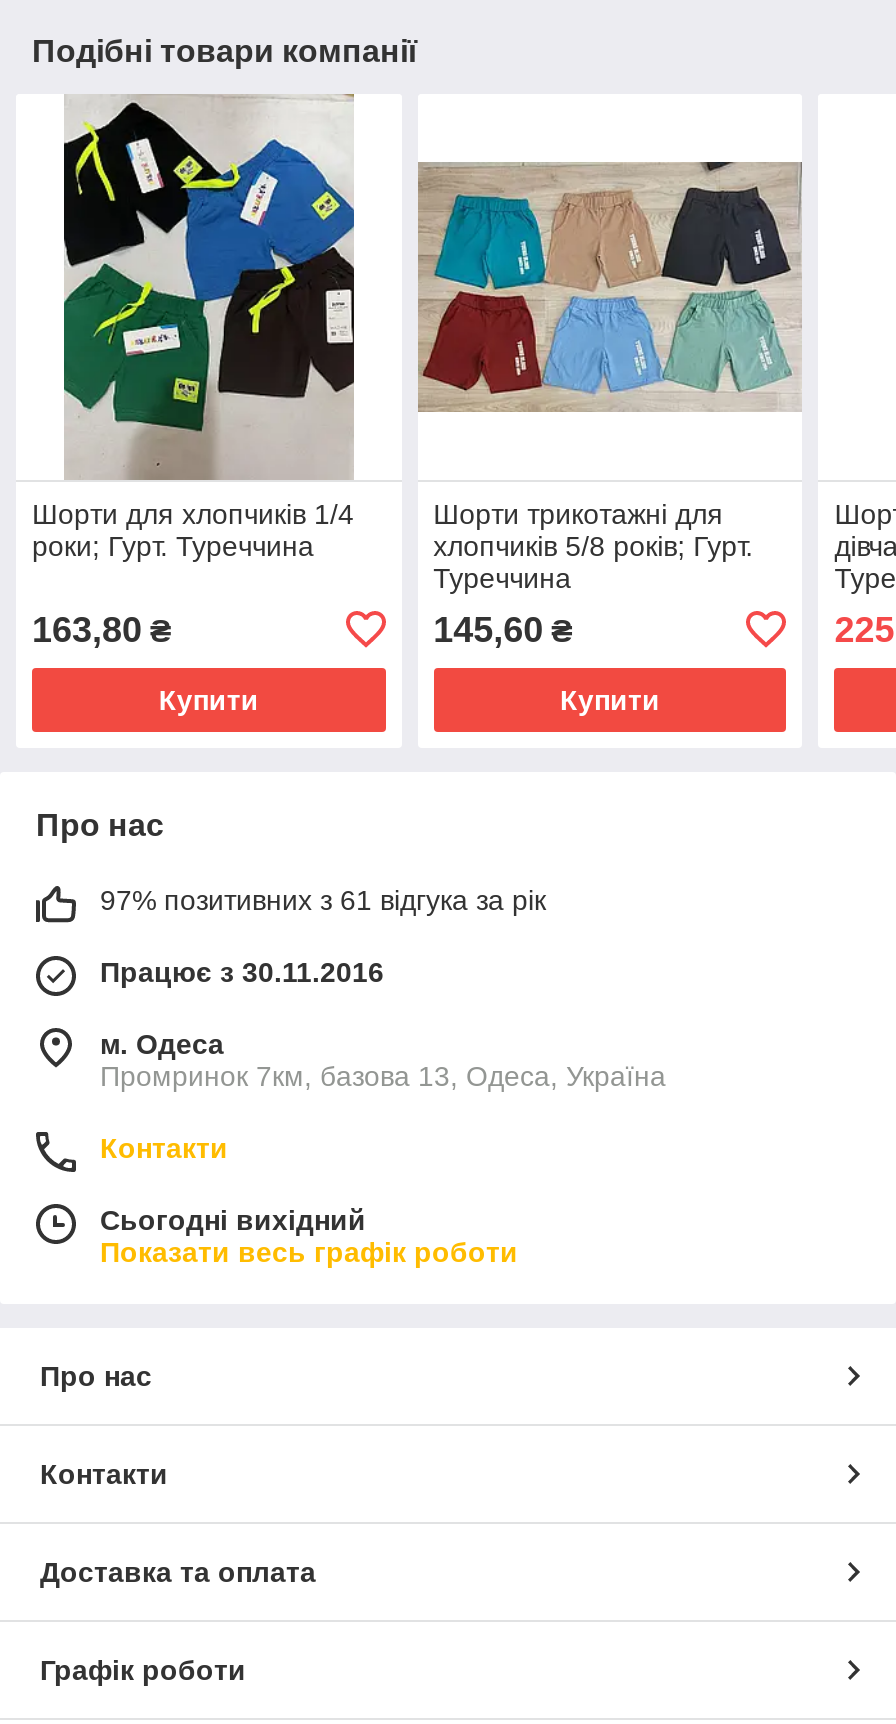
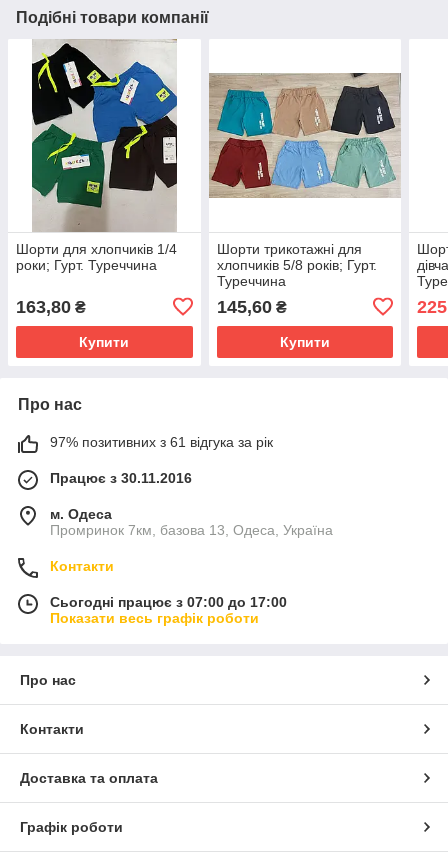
- Сьогодні вихідний
+ Сьогодні працює з 07:00 до 17:00
